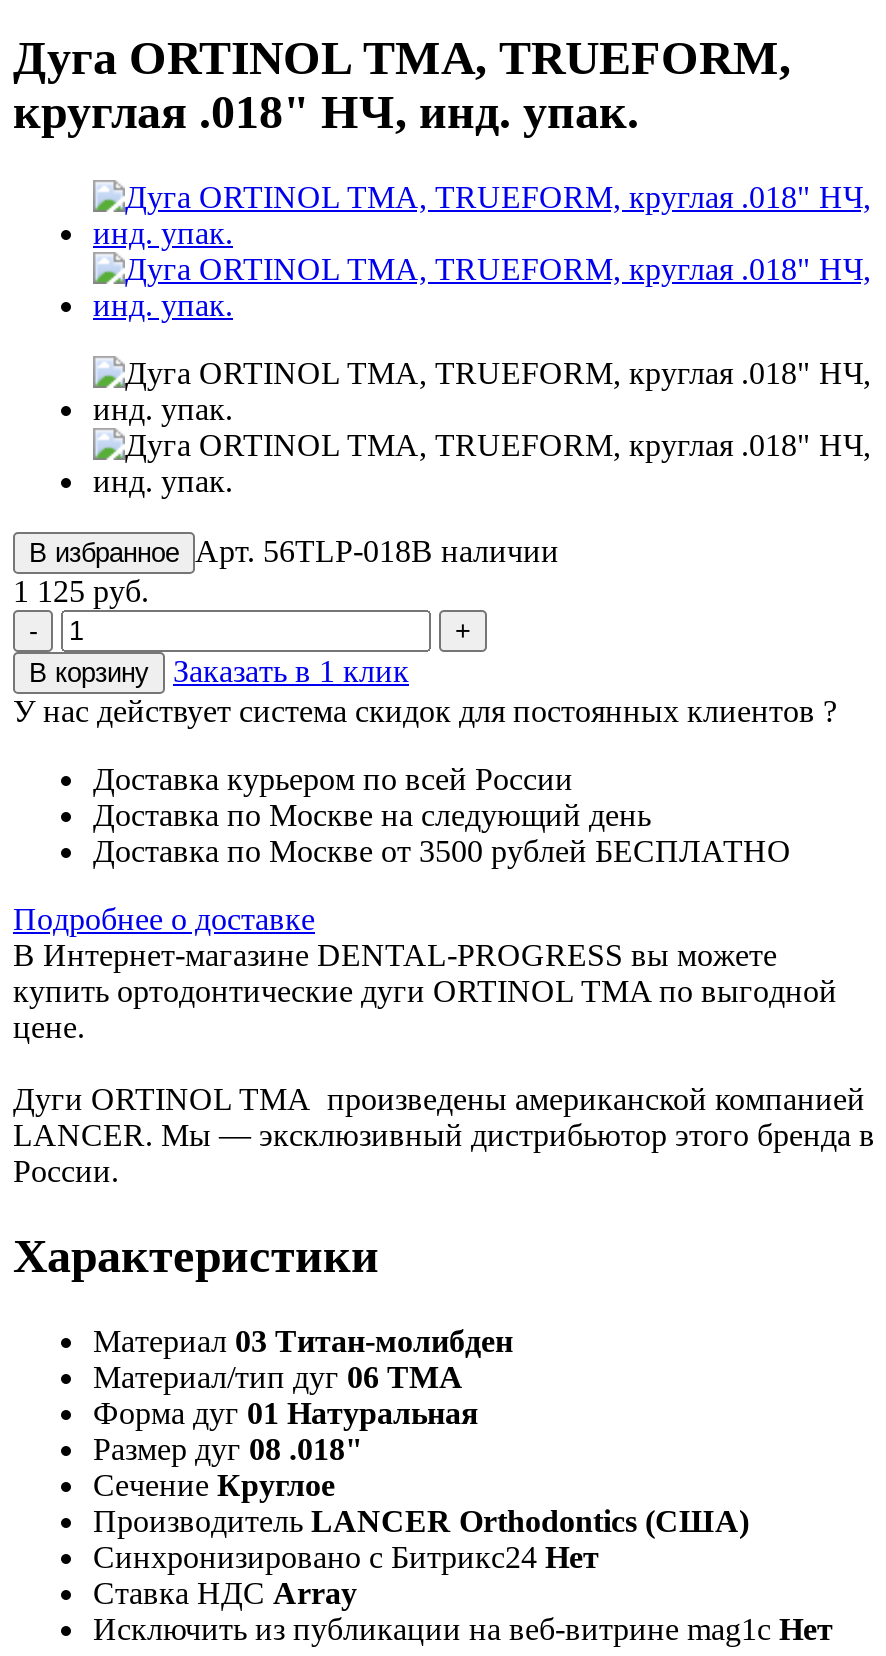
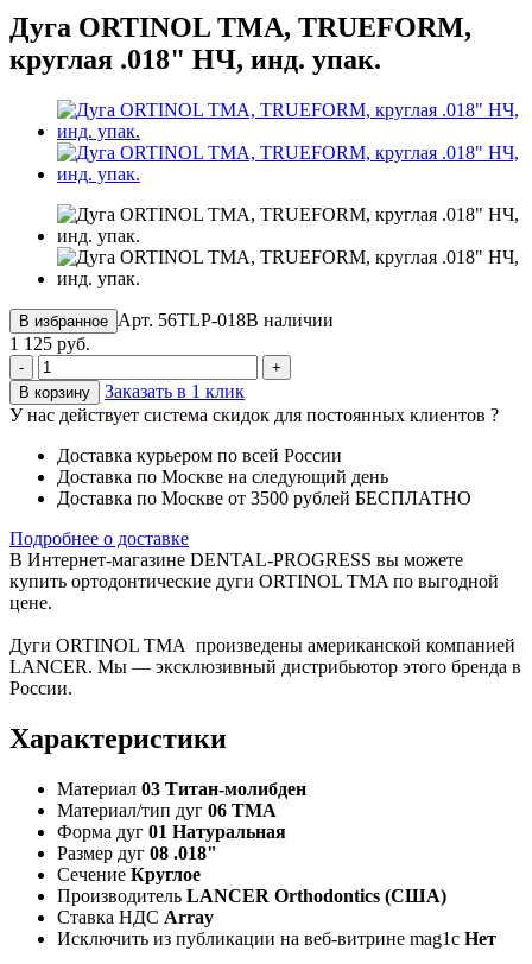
- Синхронизировано с Битрикс24 Нет
